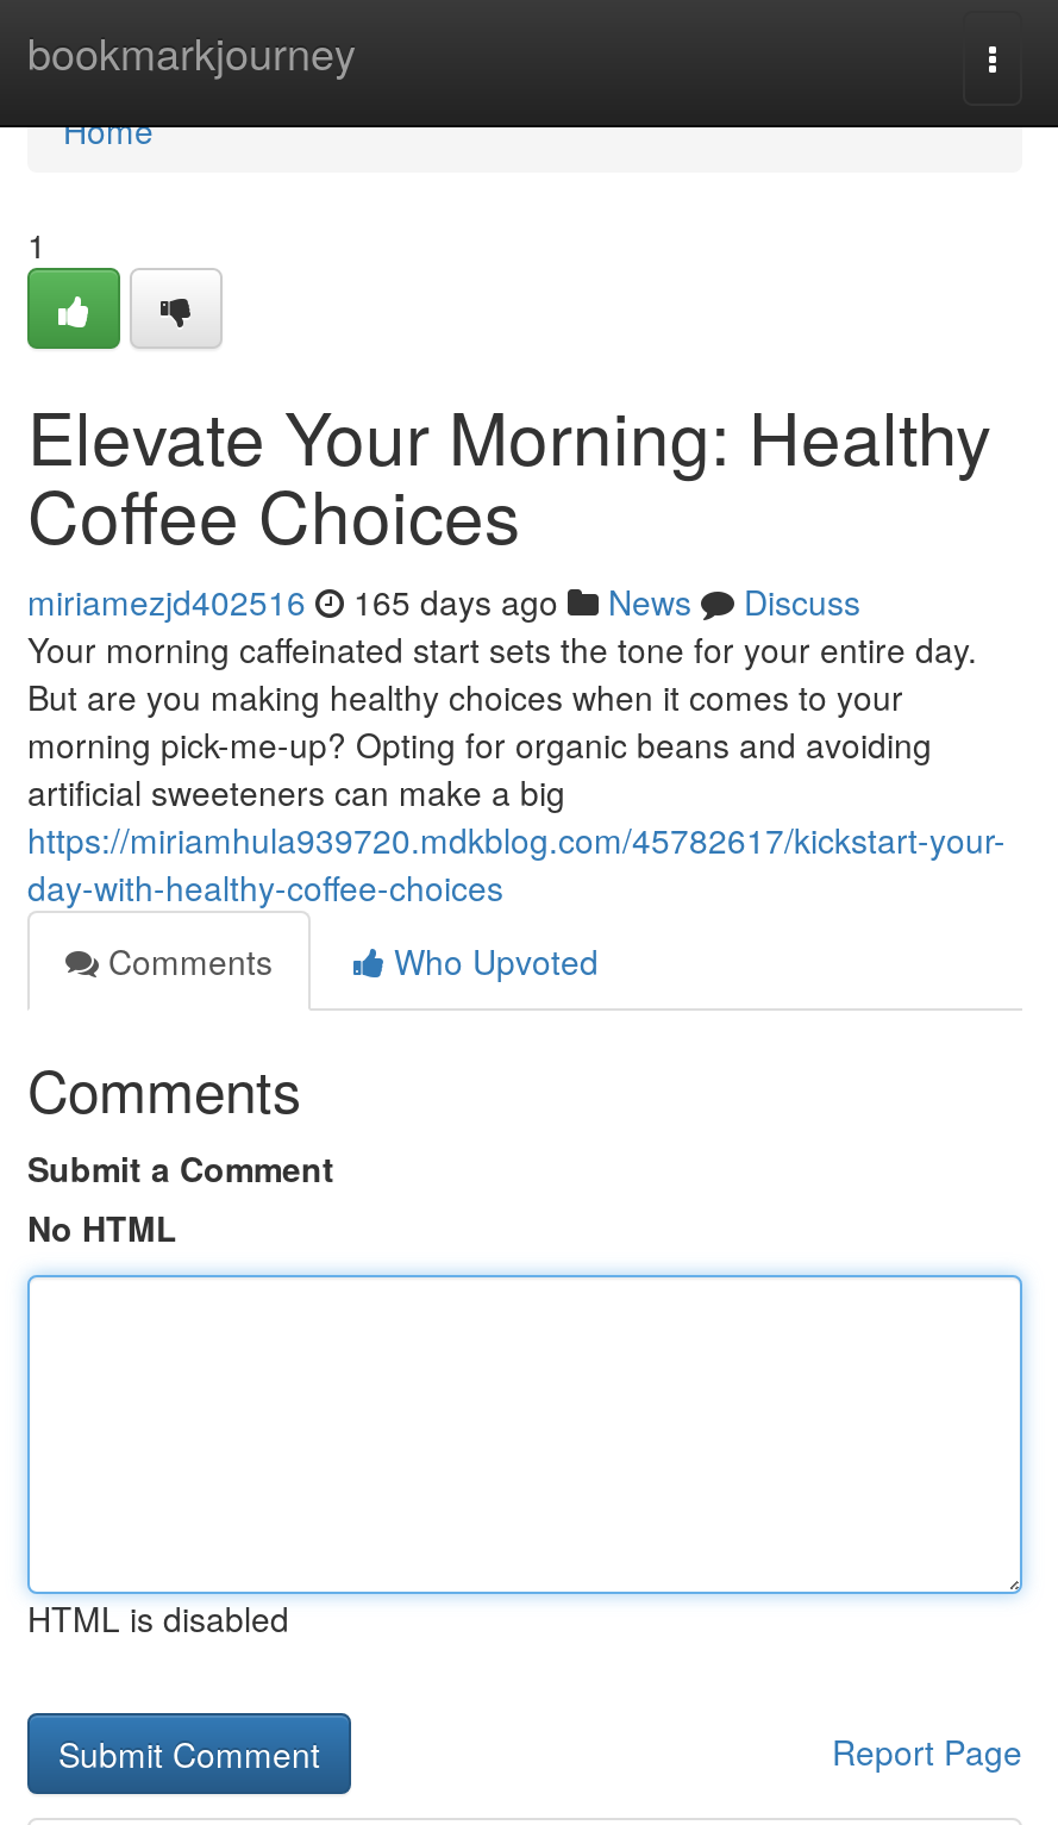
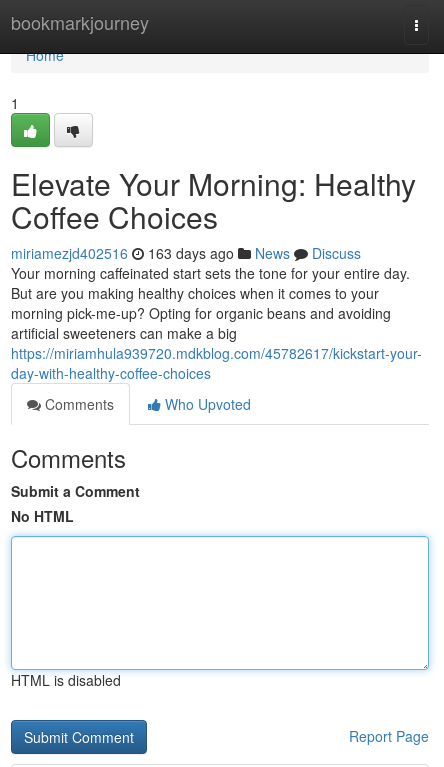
- miriamezjd402516 165 days ago News Discuss
+ miriamezjd402516 163 days ago News Discuss
